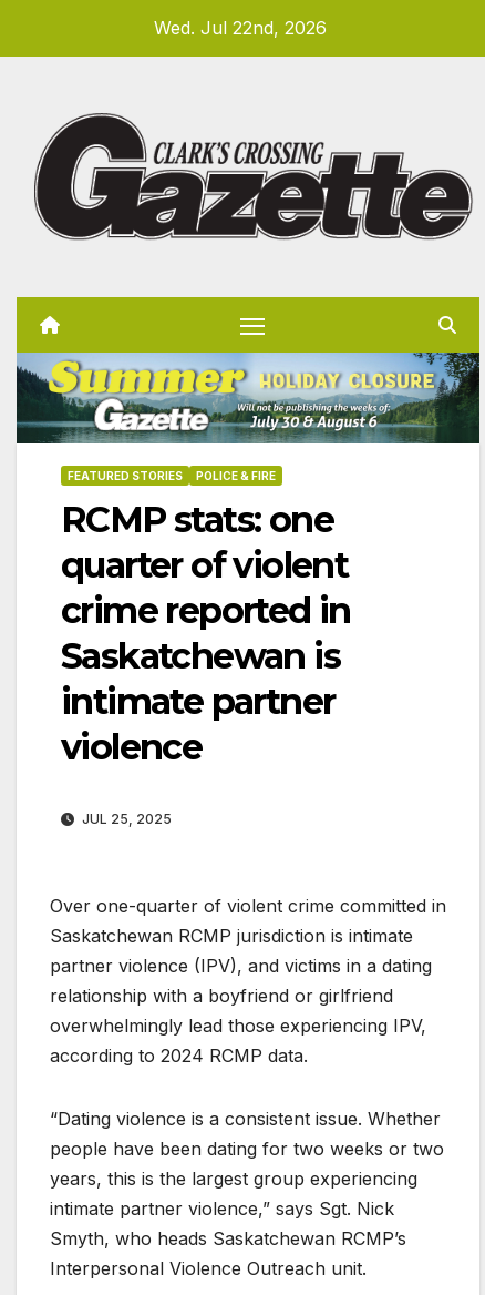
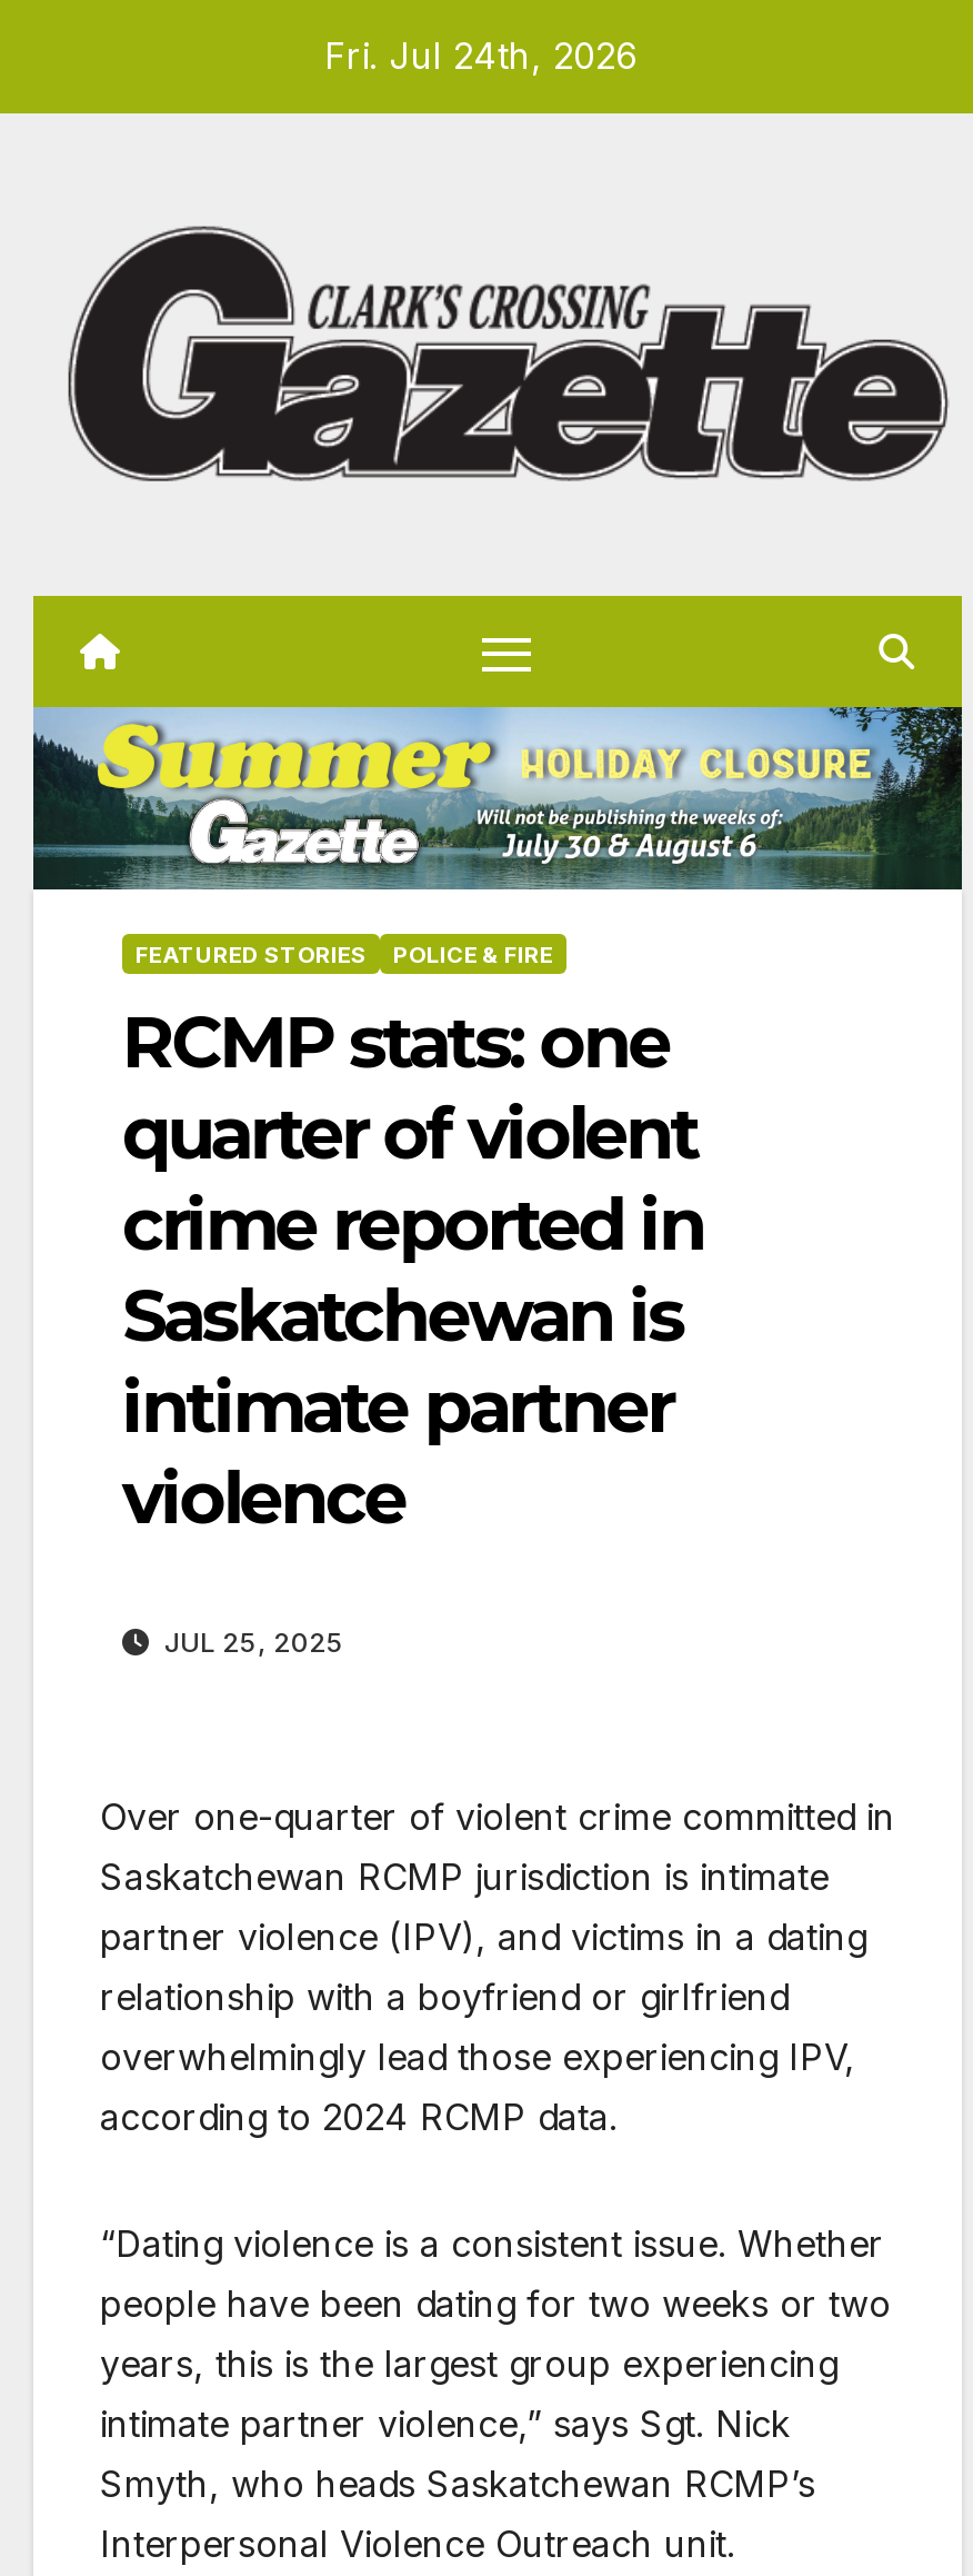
- Wed. Jul 22nd, 2026
+ Fri. Jul 24th, 2026
